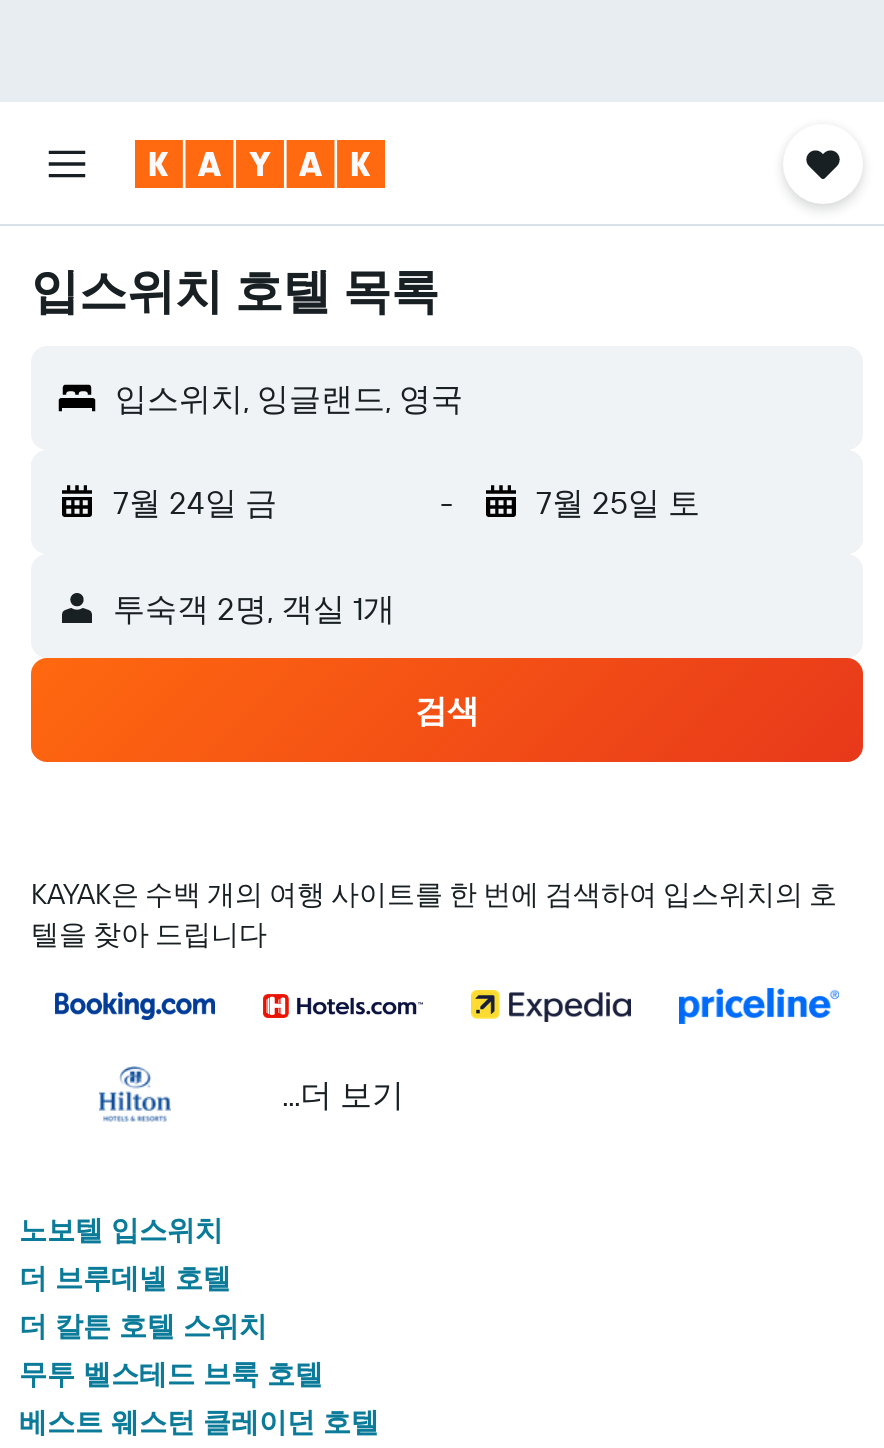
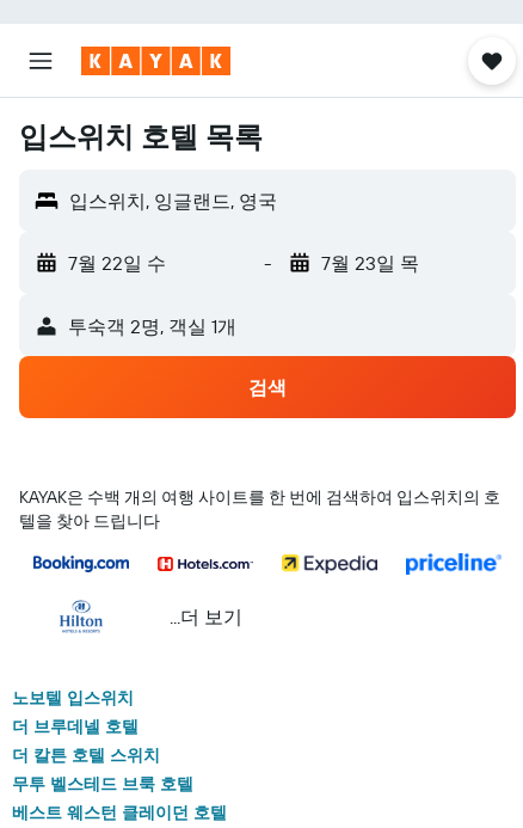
- 7월 24일 금
+ 7월 22일 수

- 7월 25일 토
+ 7월 23일 목
